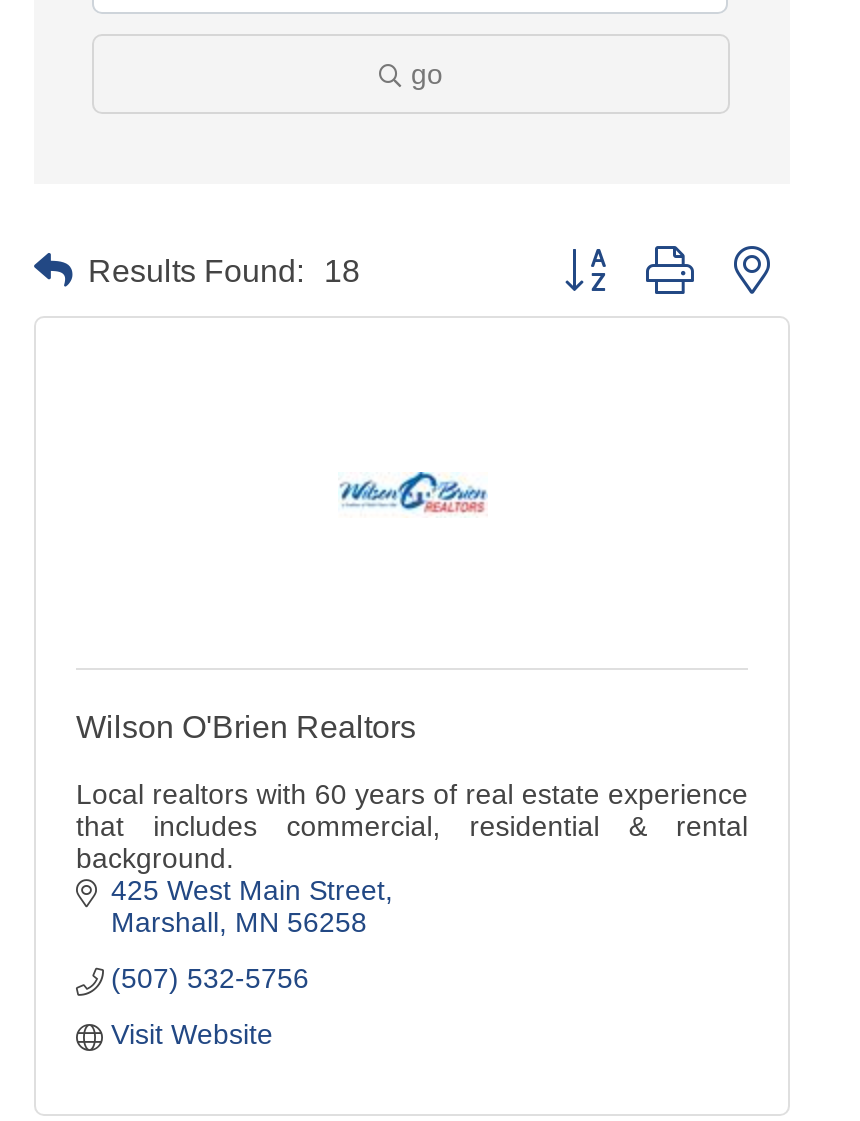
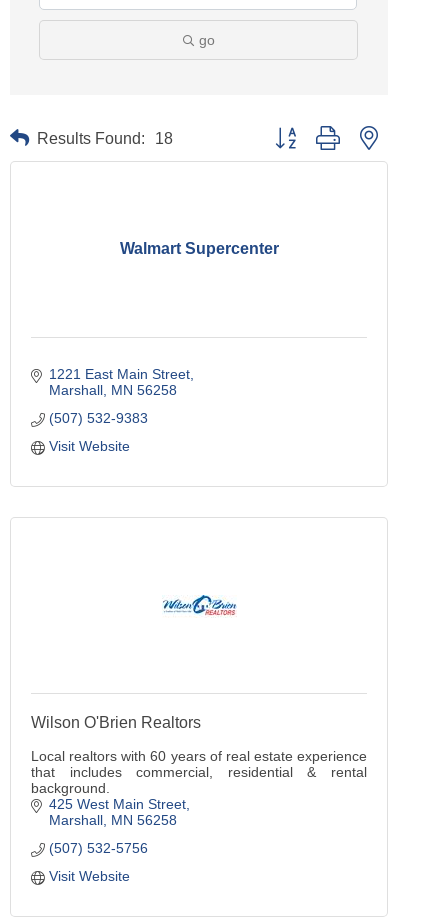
+ 1221 East Main Street
+ Marshall MN 56258
+ (507) 532-9383
+ Visit Website

+ Walmart Supercenter
